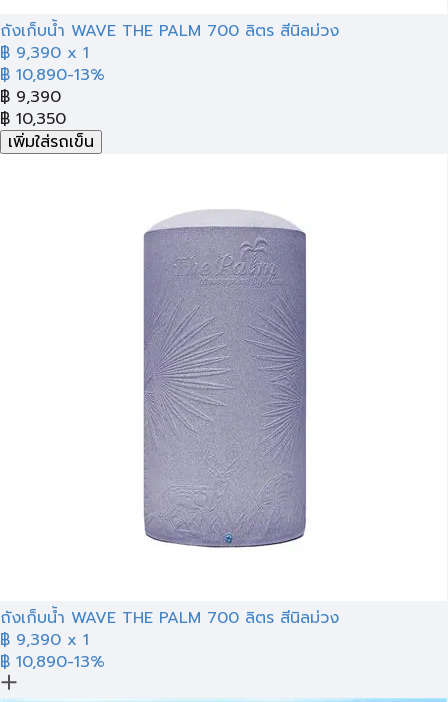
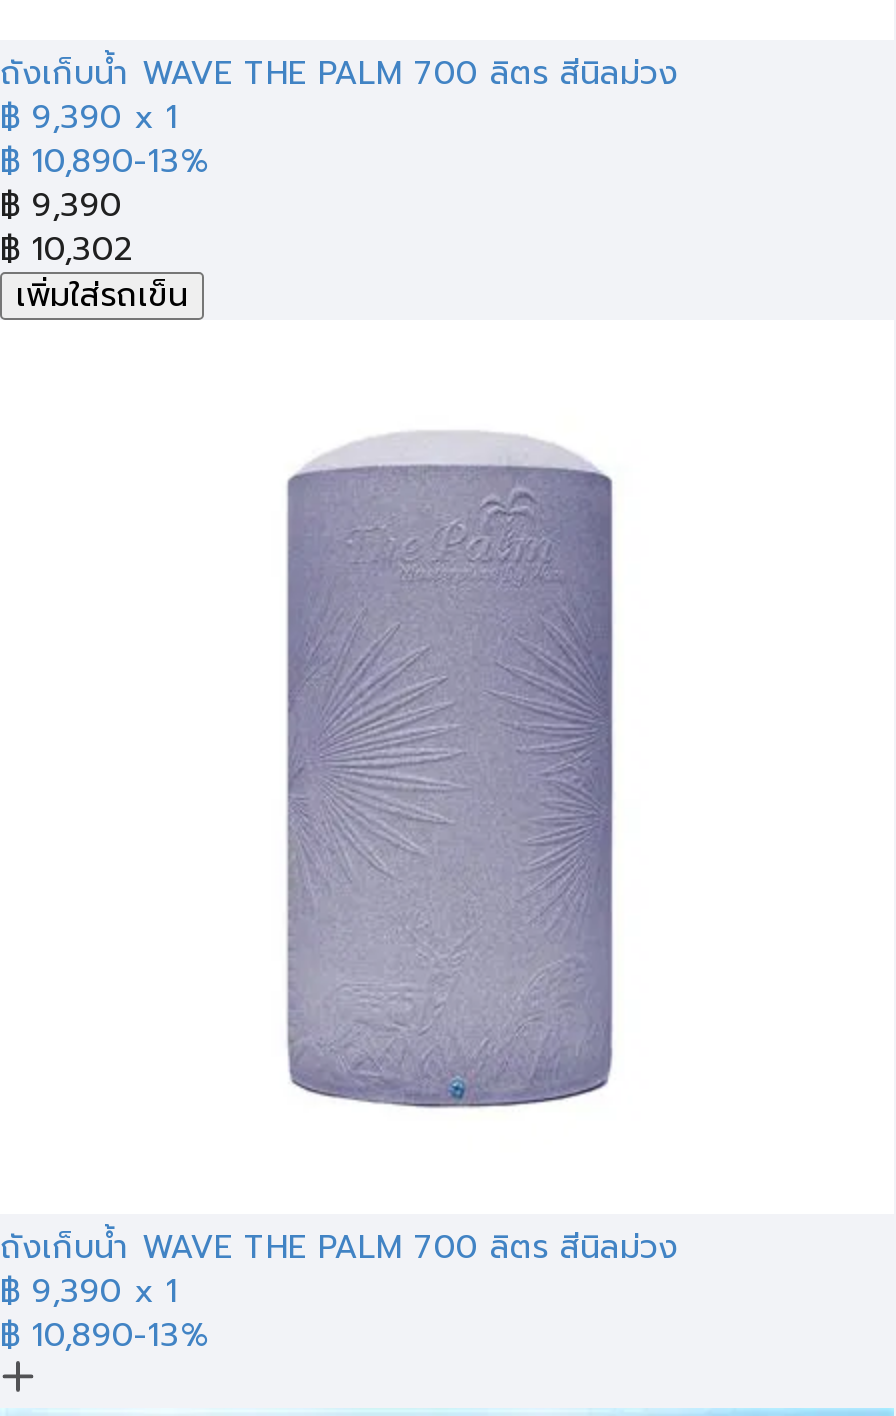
- ฿ 10,350
+ ฿ 10,302
